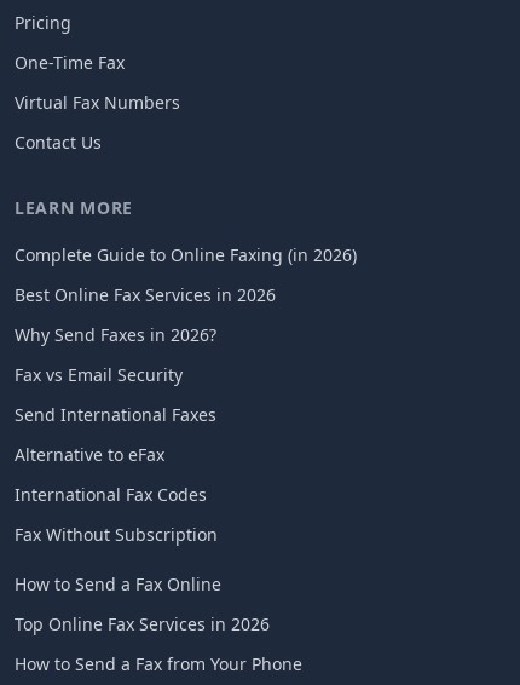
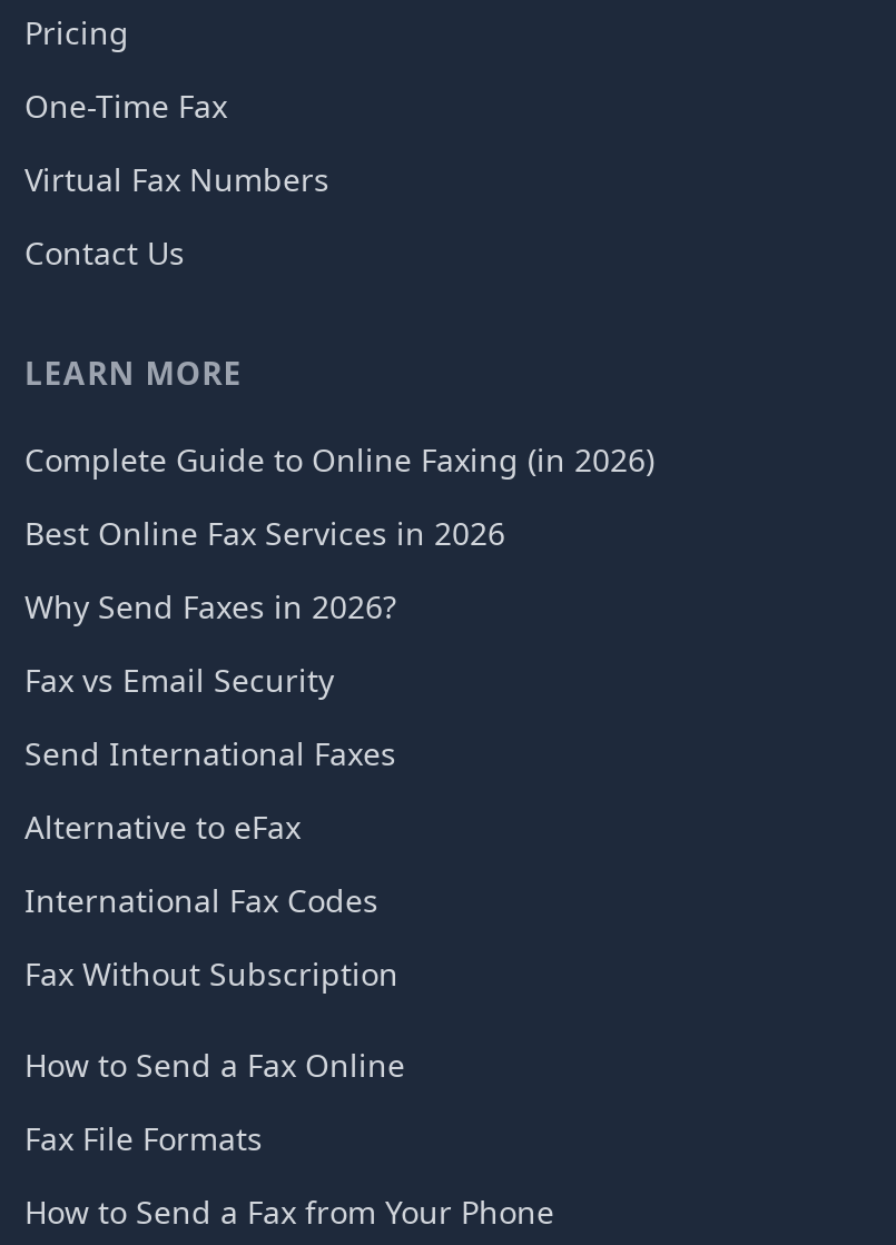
- Top Online Fax Services in 2026
+ Fax File Formats
